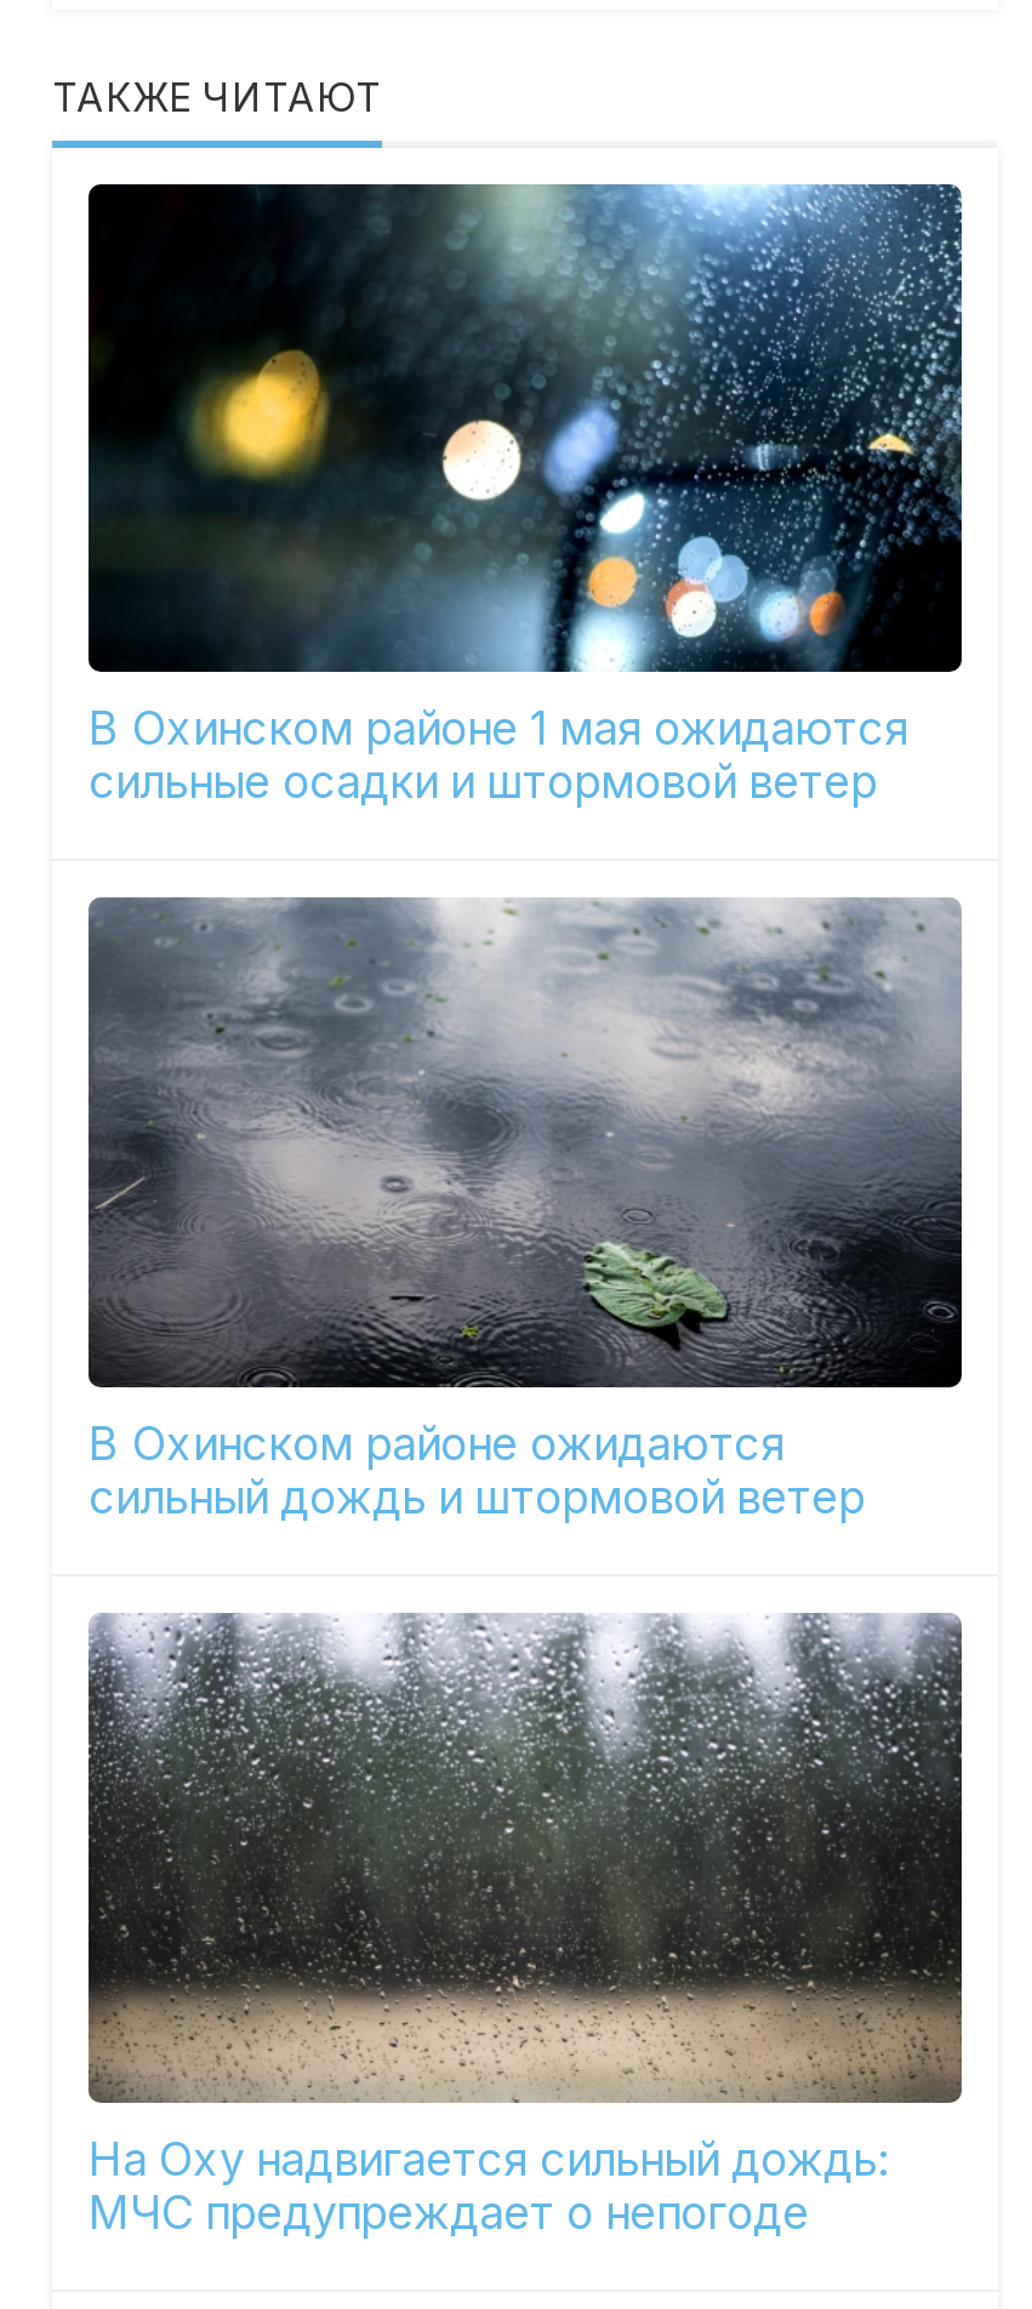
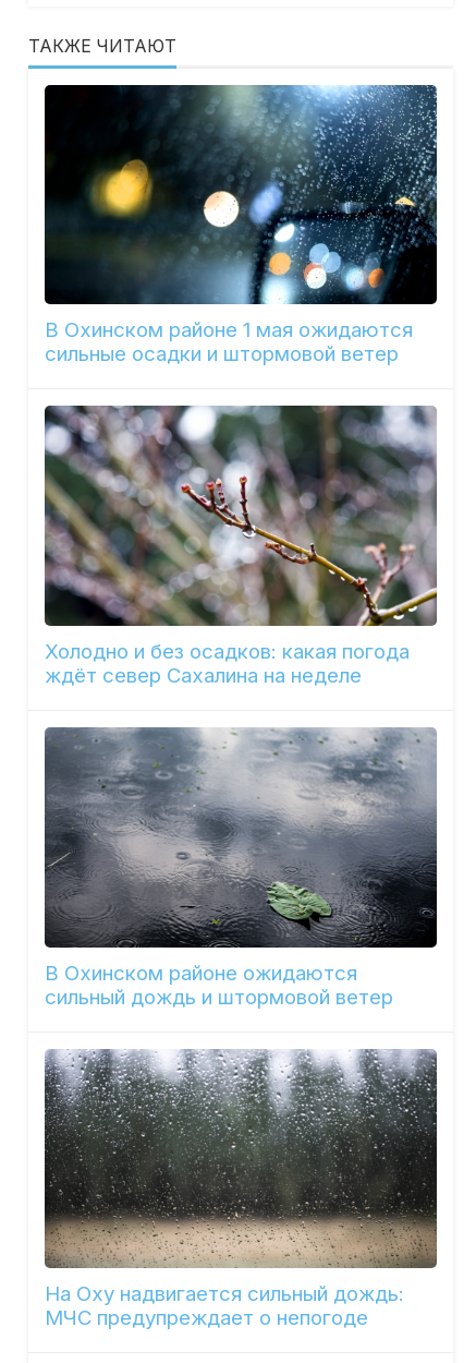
+ [image]
+ Холодно и без осадков: какая погода
+ ждёт север Сахалина на неделе
